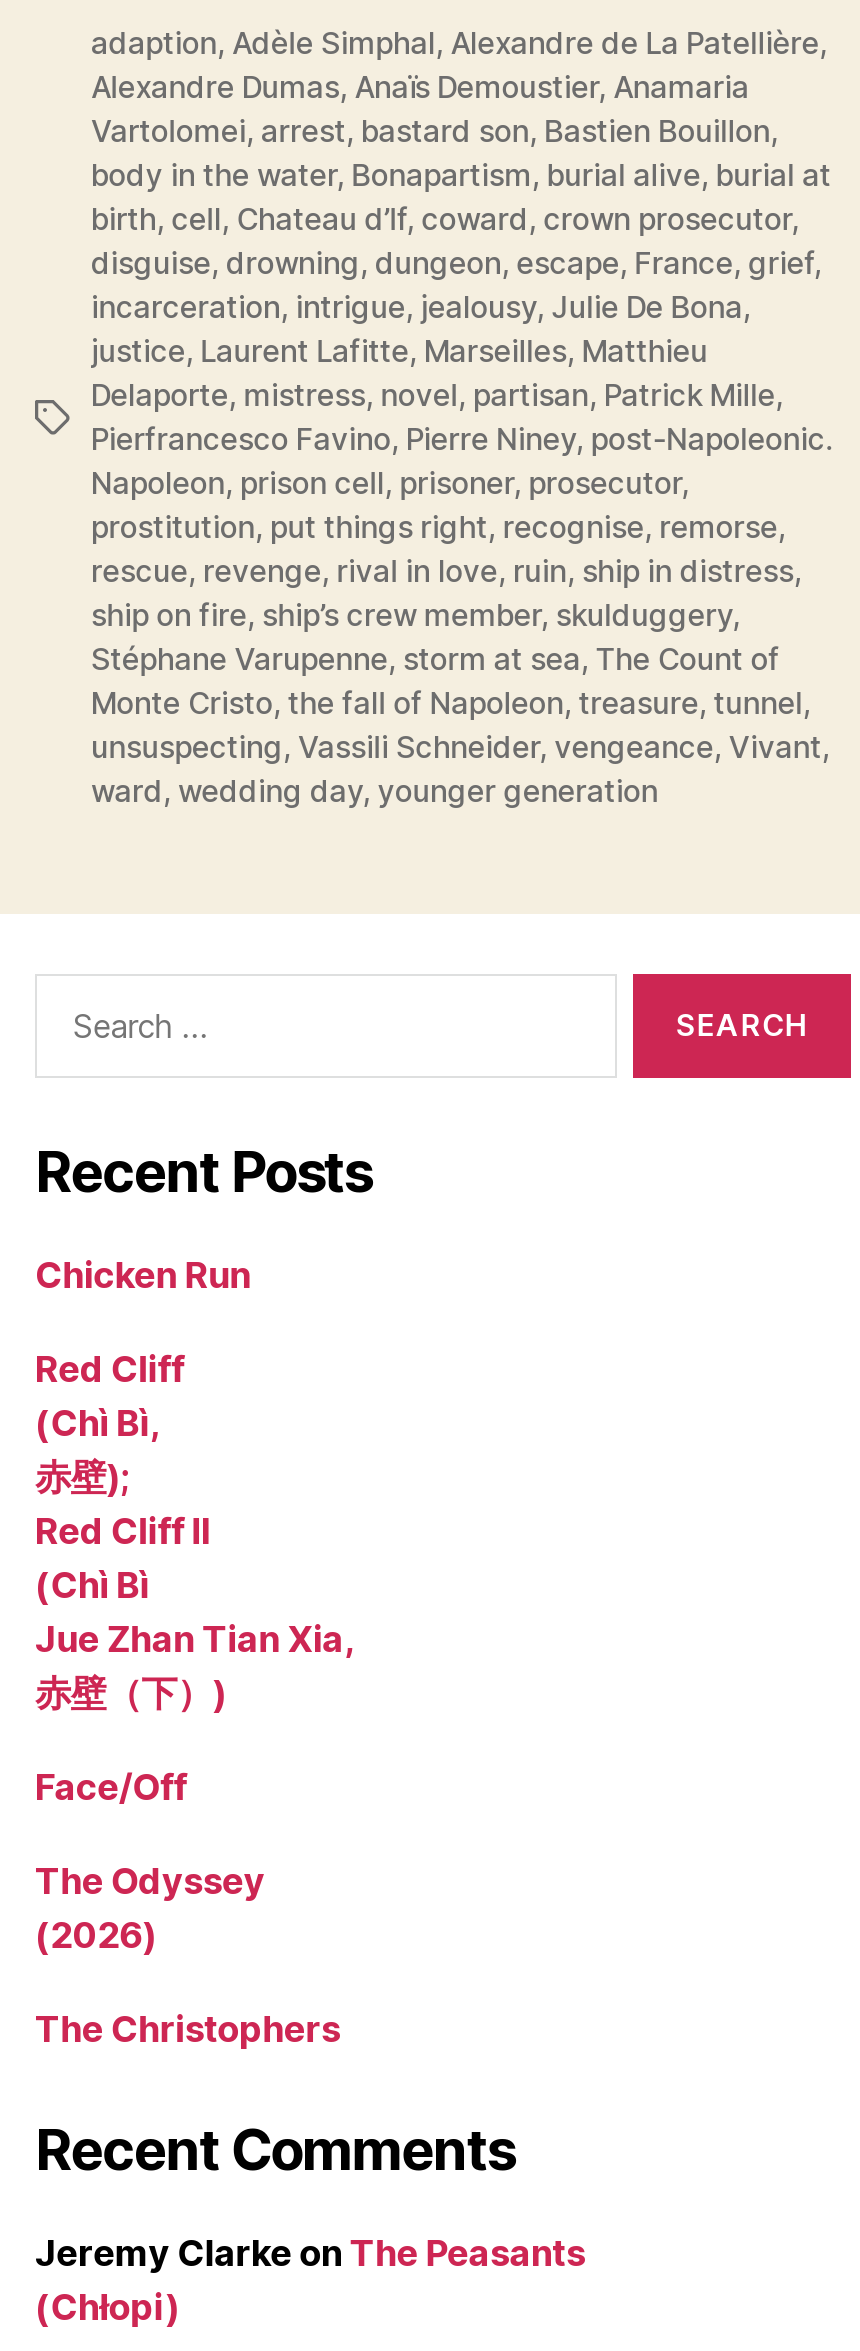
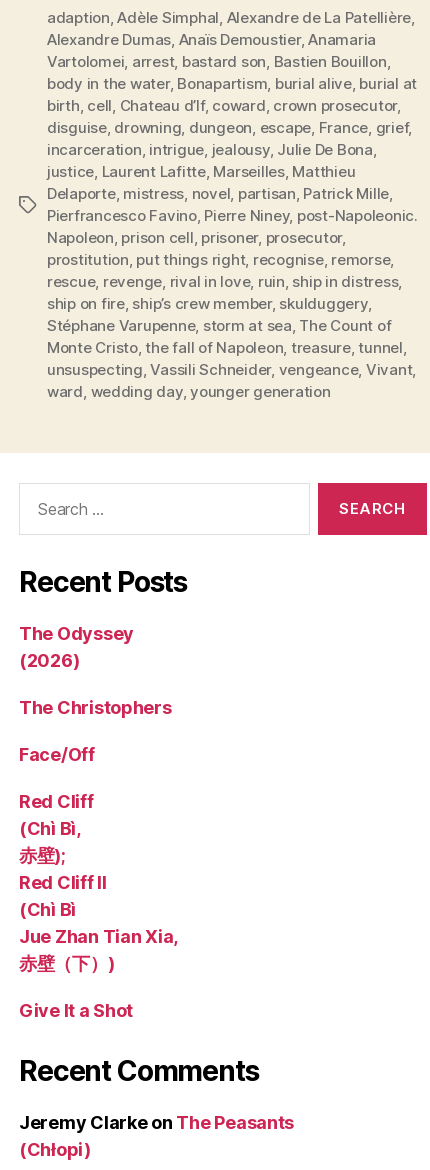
- Chicken Run

moved down: Red Cliff | (Chì Bì, | 赤壁); | Red Cliff II | (Chì Bì | Jue Zhan Tian Xia, | 赤壁（下）)

+ Give It a Shot

moved up: The Odyssey | (2026) | The Christophers | Face/Off
